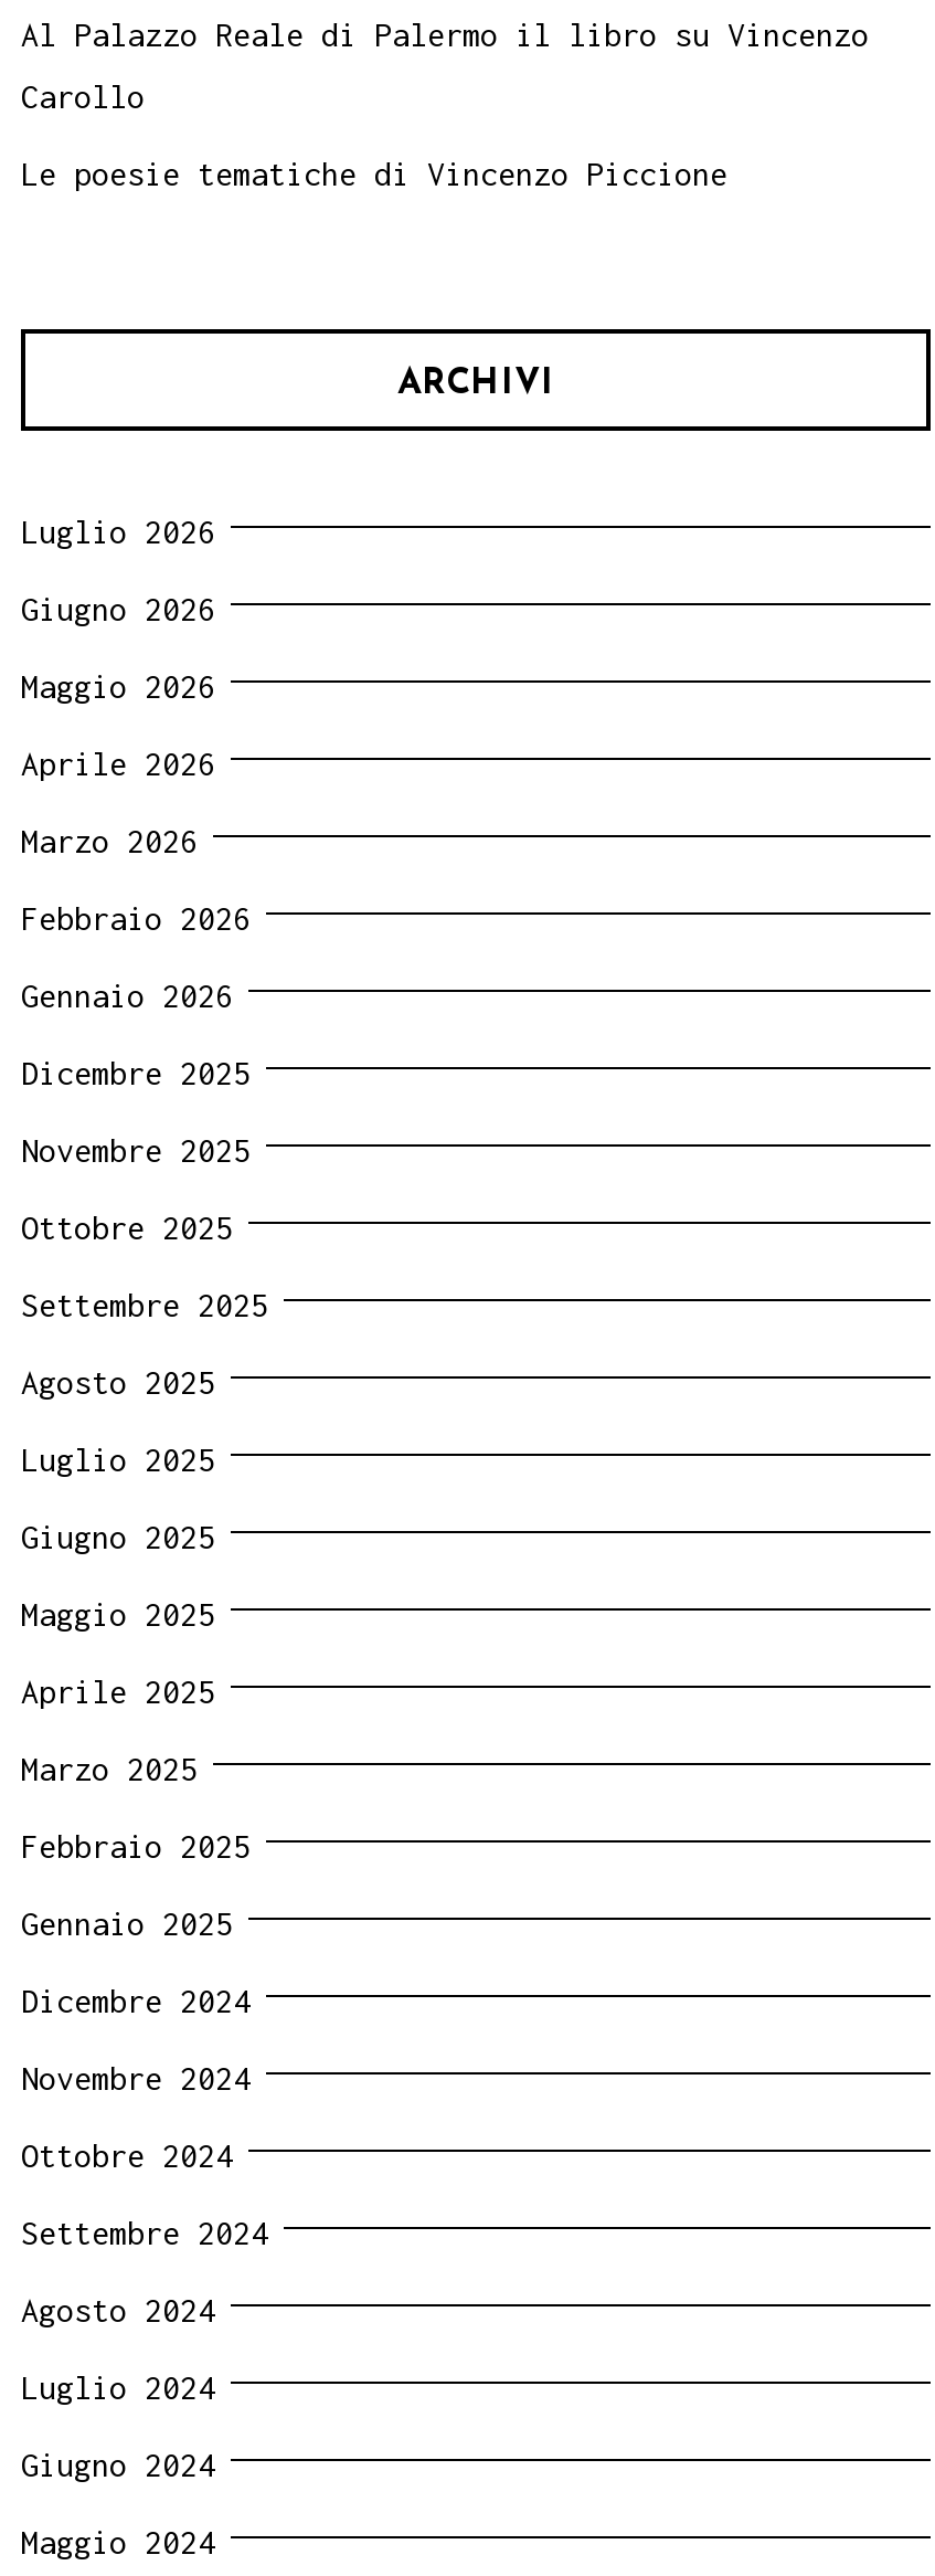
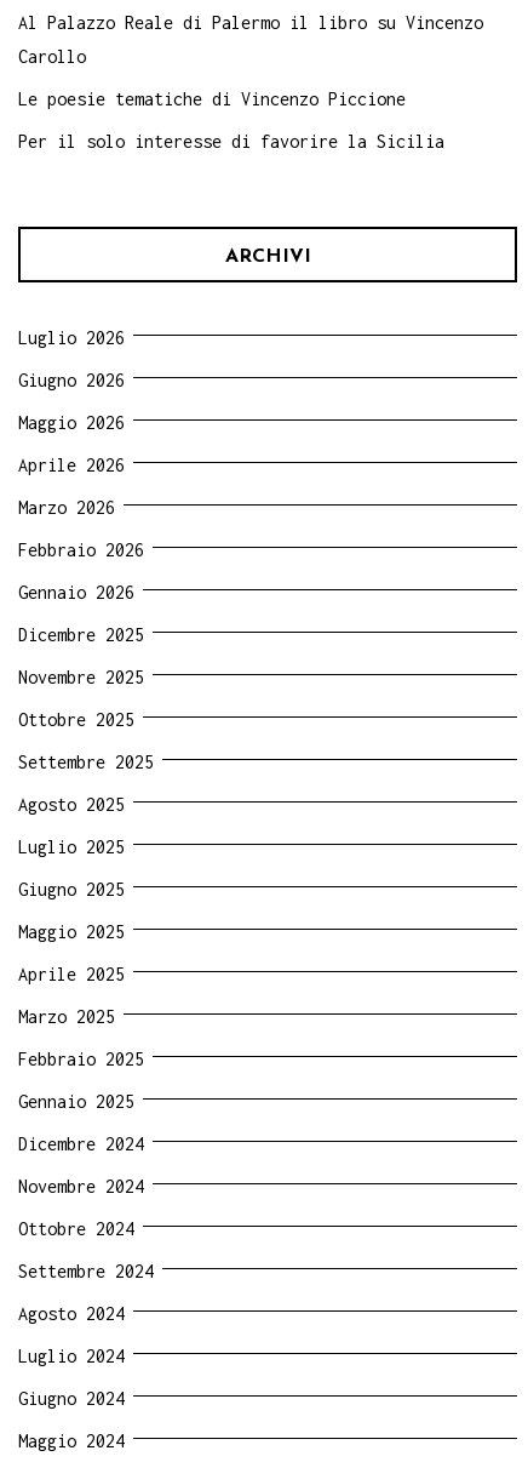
+ Per il solo interesse di favorire la Sicilia
